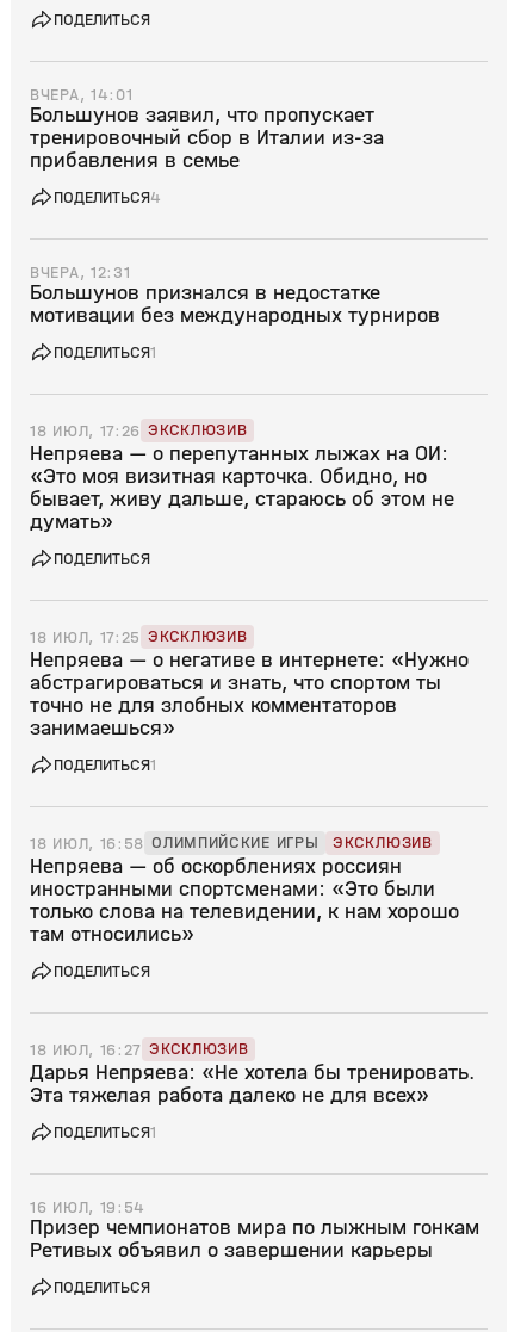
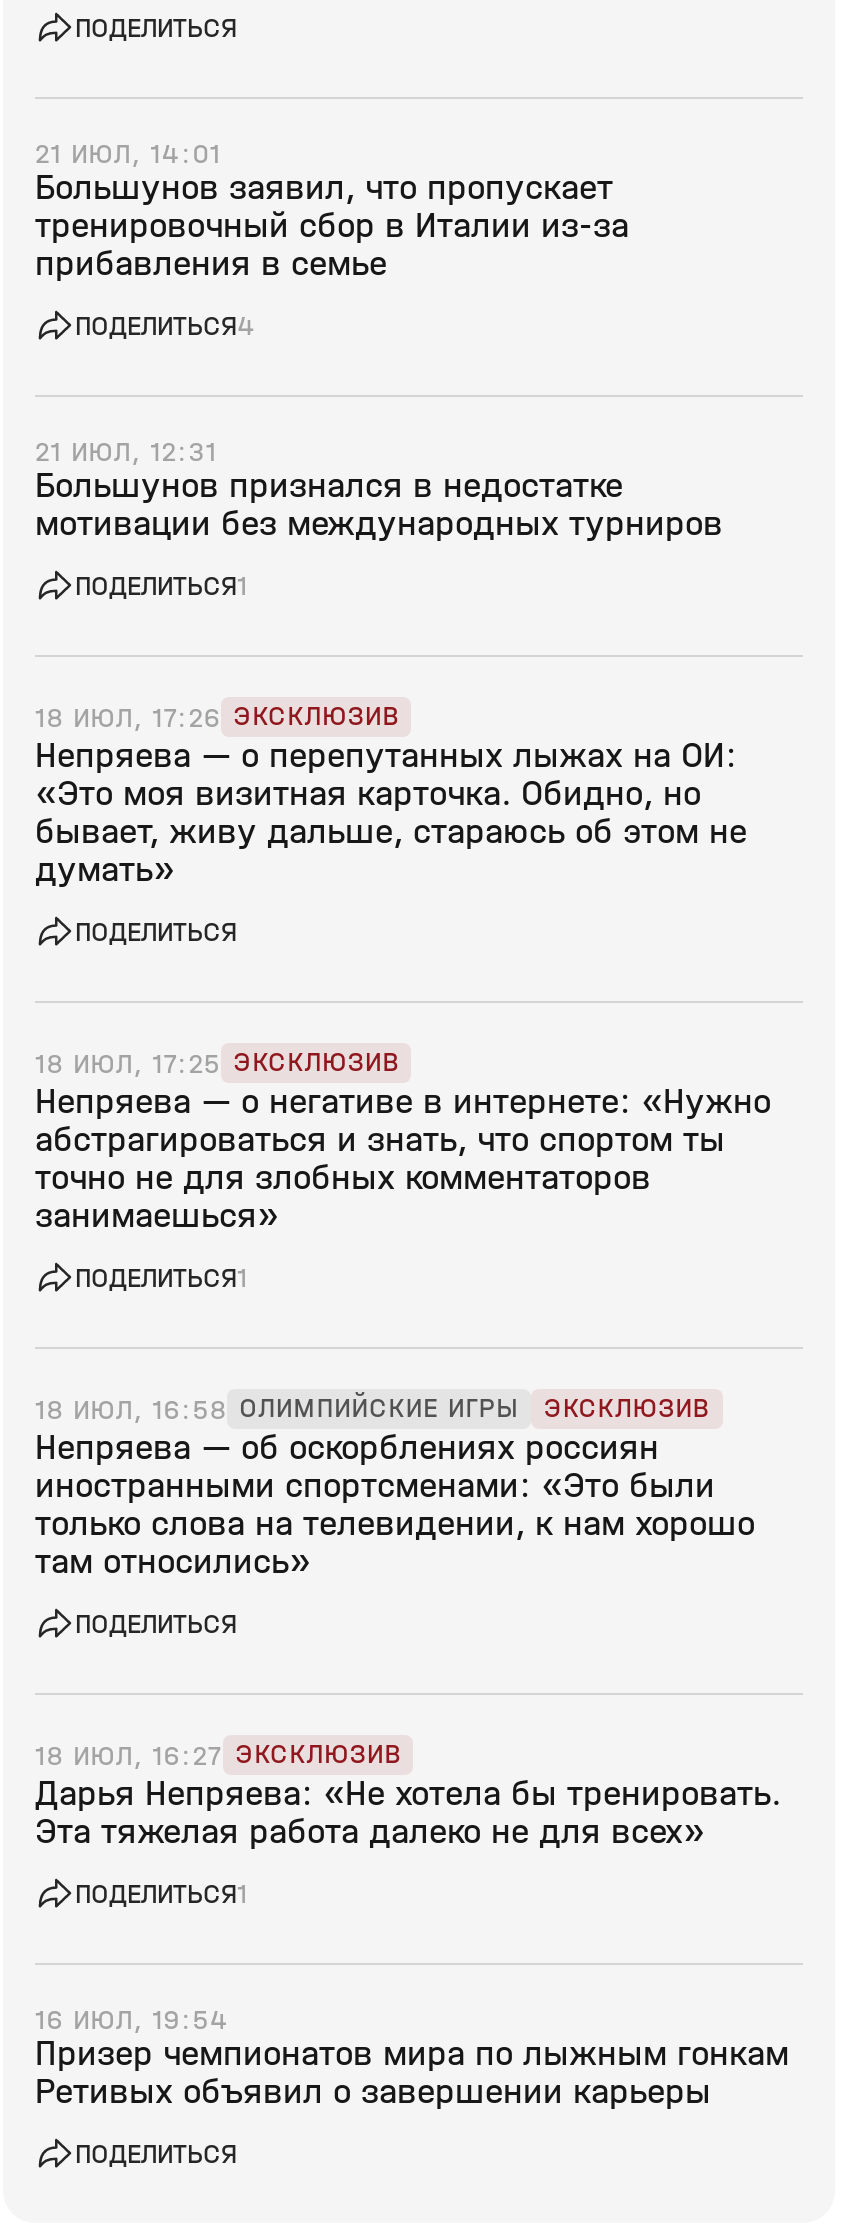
- ВЧЕРА, 14:01
+ 21 ИЮЛ, 14:01

- ВЧЕРА, 12:31
+ 21 ИЮЛ, 12:31
